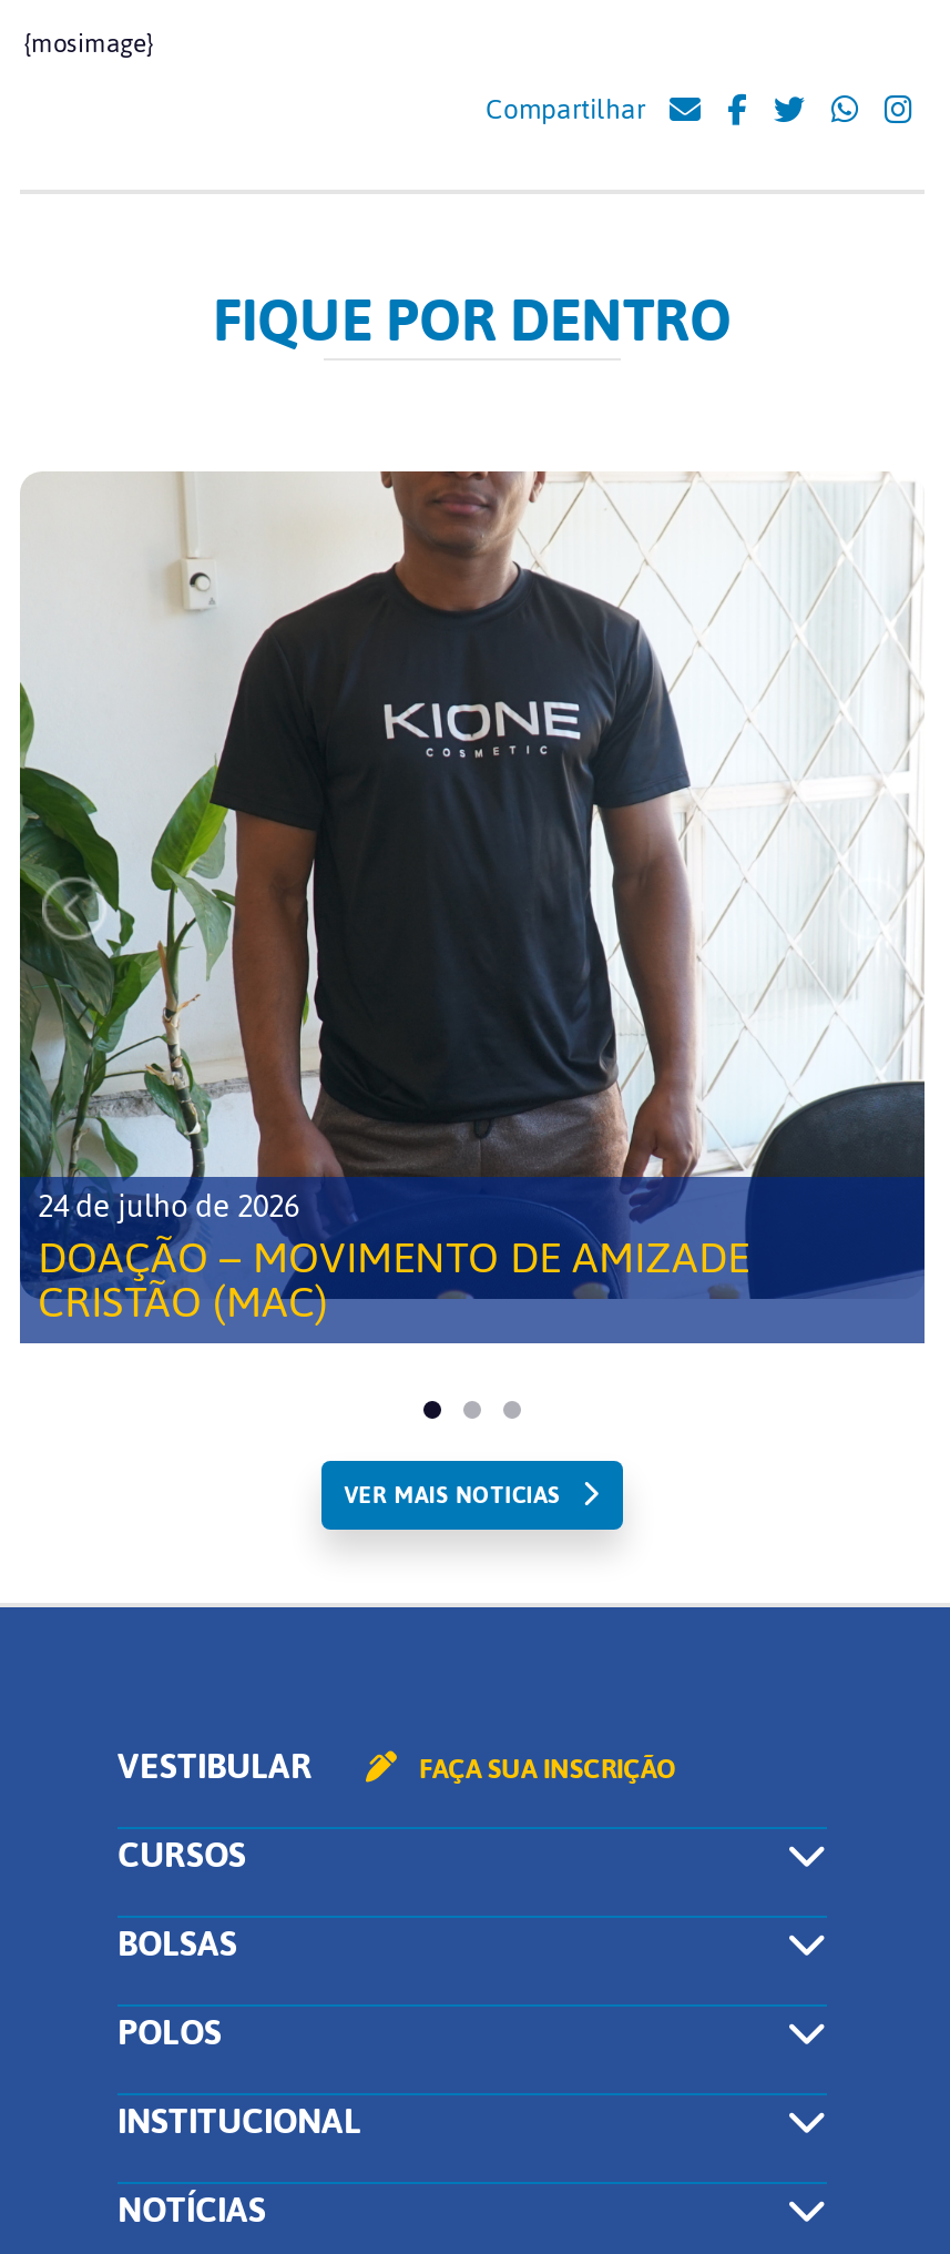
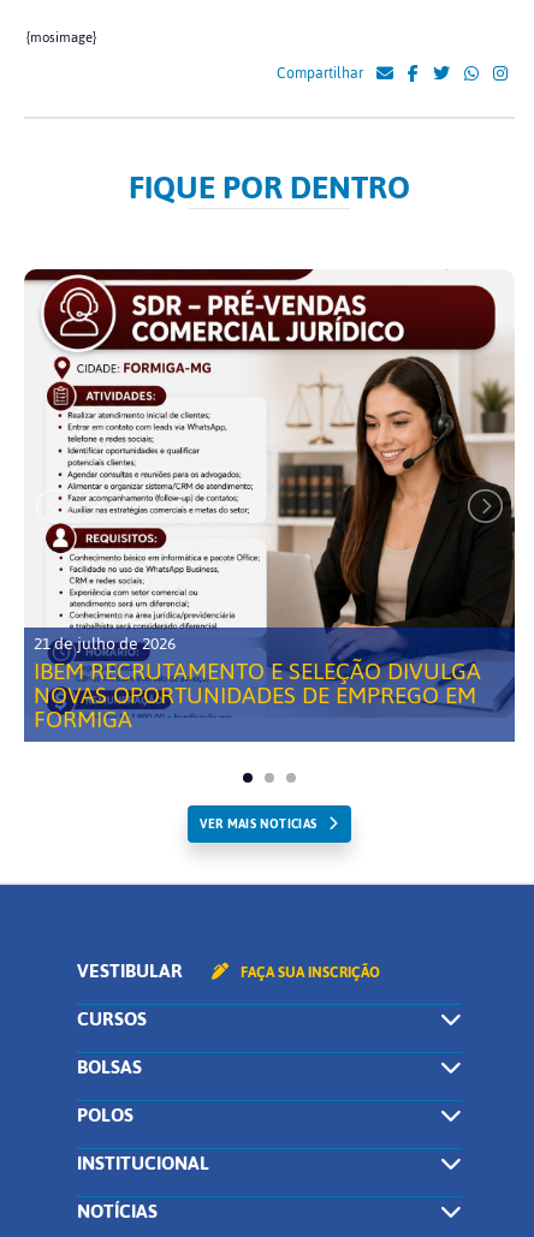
- [image]
- 24 de julho de 2026
- DOAÇÃO – MOVIMENTO DE AMIZADE
- CRISTÃO (MAC)
+ [image]
+ 21 de julho de 2026
+ IBEM RECRUTAMENTO E SELEÇÃO DIVULGA
+ NOVAS OPORTUNIDADES DE EMPREGO EM
+ FORMIGA
